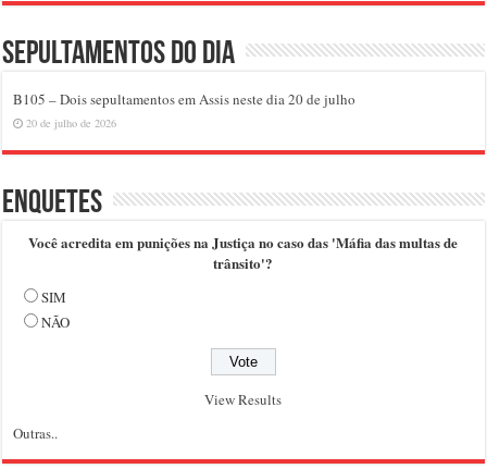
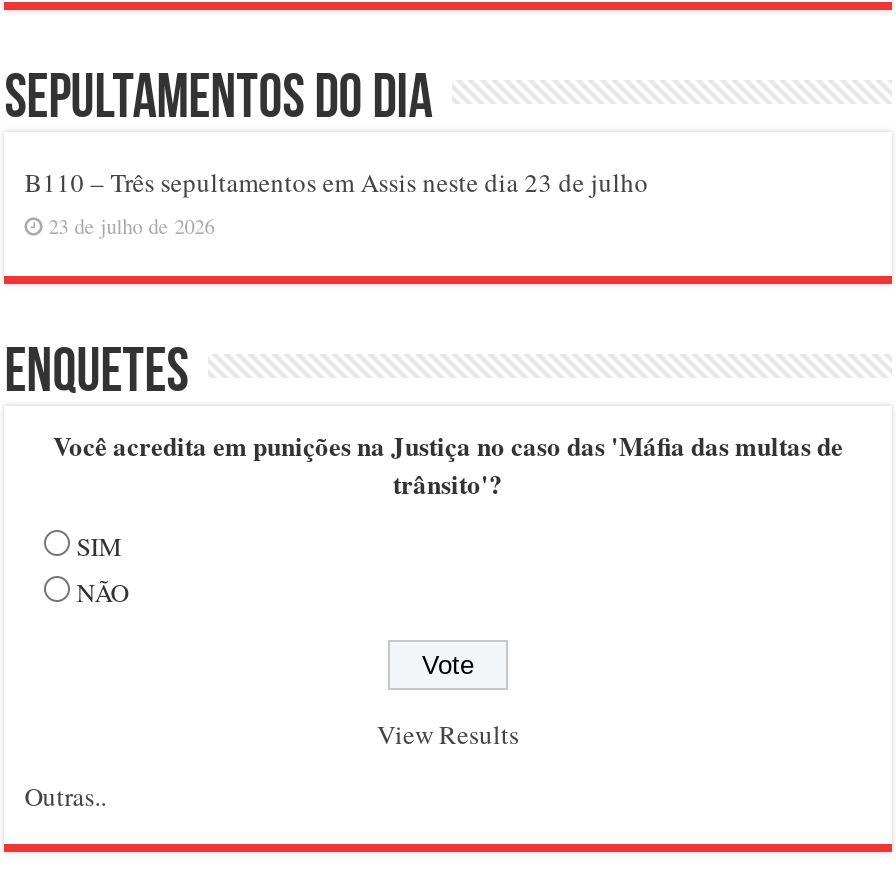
- B105 – Dois sepultamentos em Assis neste dia 20 de julho
+ B110 – Três sepultamentos em Assis neste dia 23 de julho

- 20 de julho de 2026
+ 23 de julho de 2026
